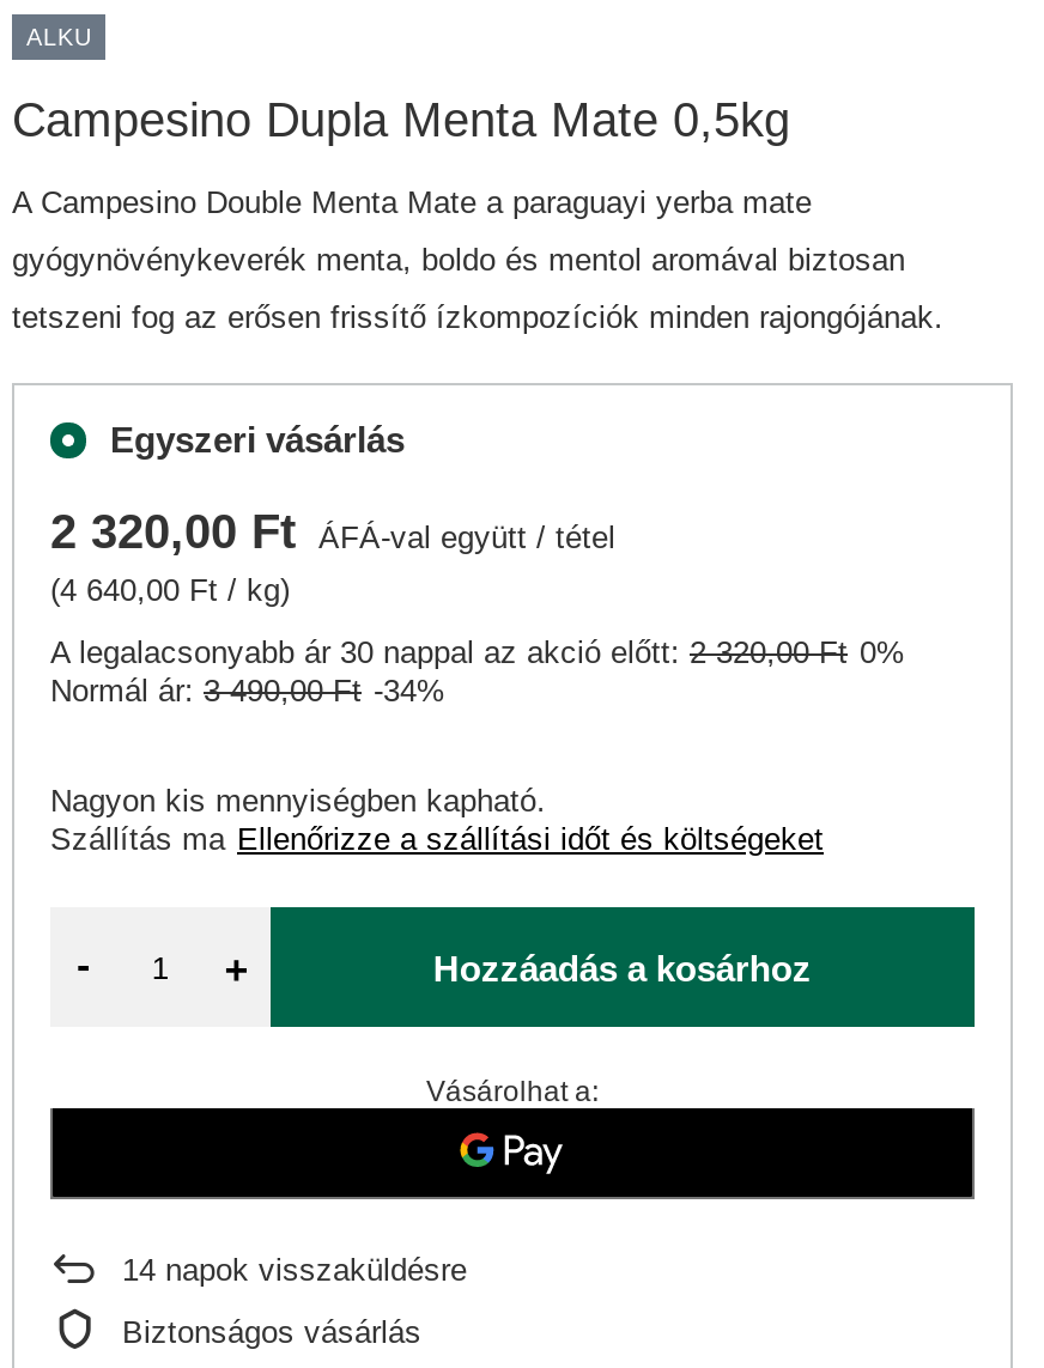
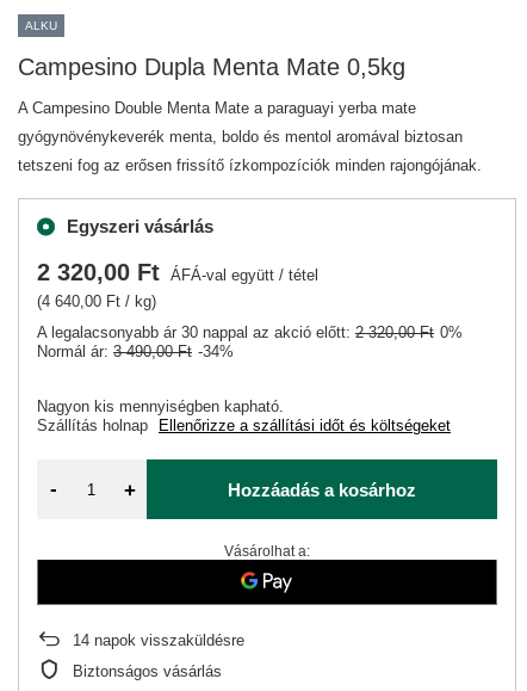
- Szállítás ma Ellenőrizze a szállítási időt és költségeket
+ Szállítás holnap Ellenőrizze a szállítási időt és költségeket
